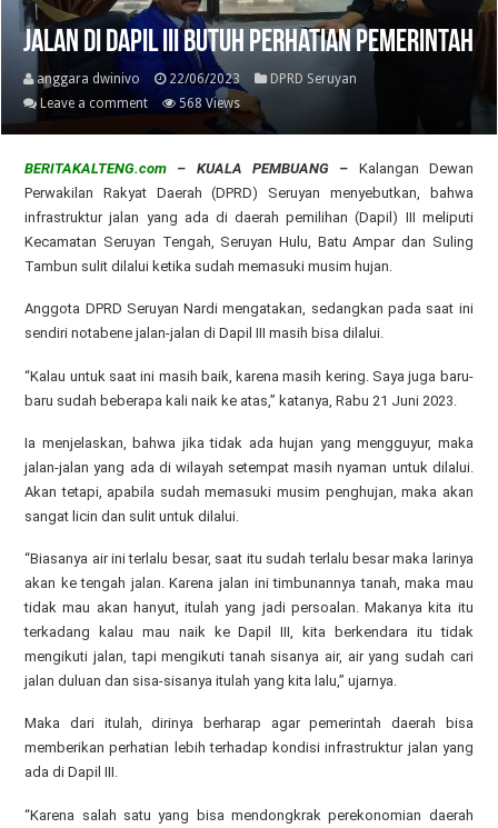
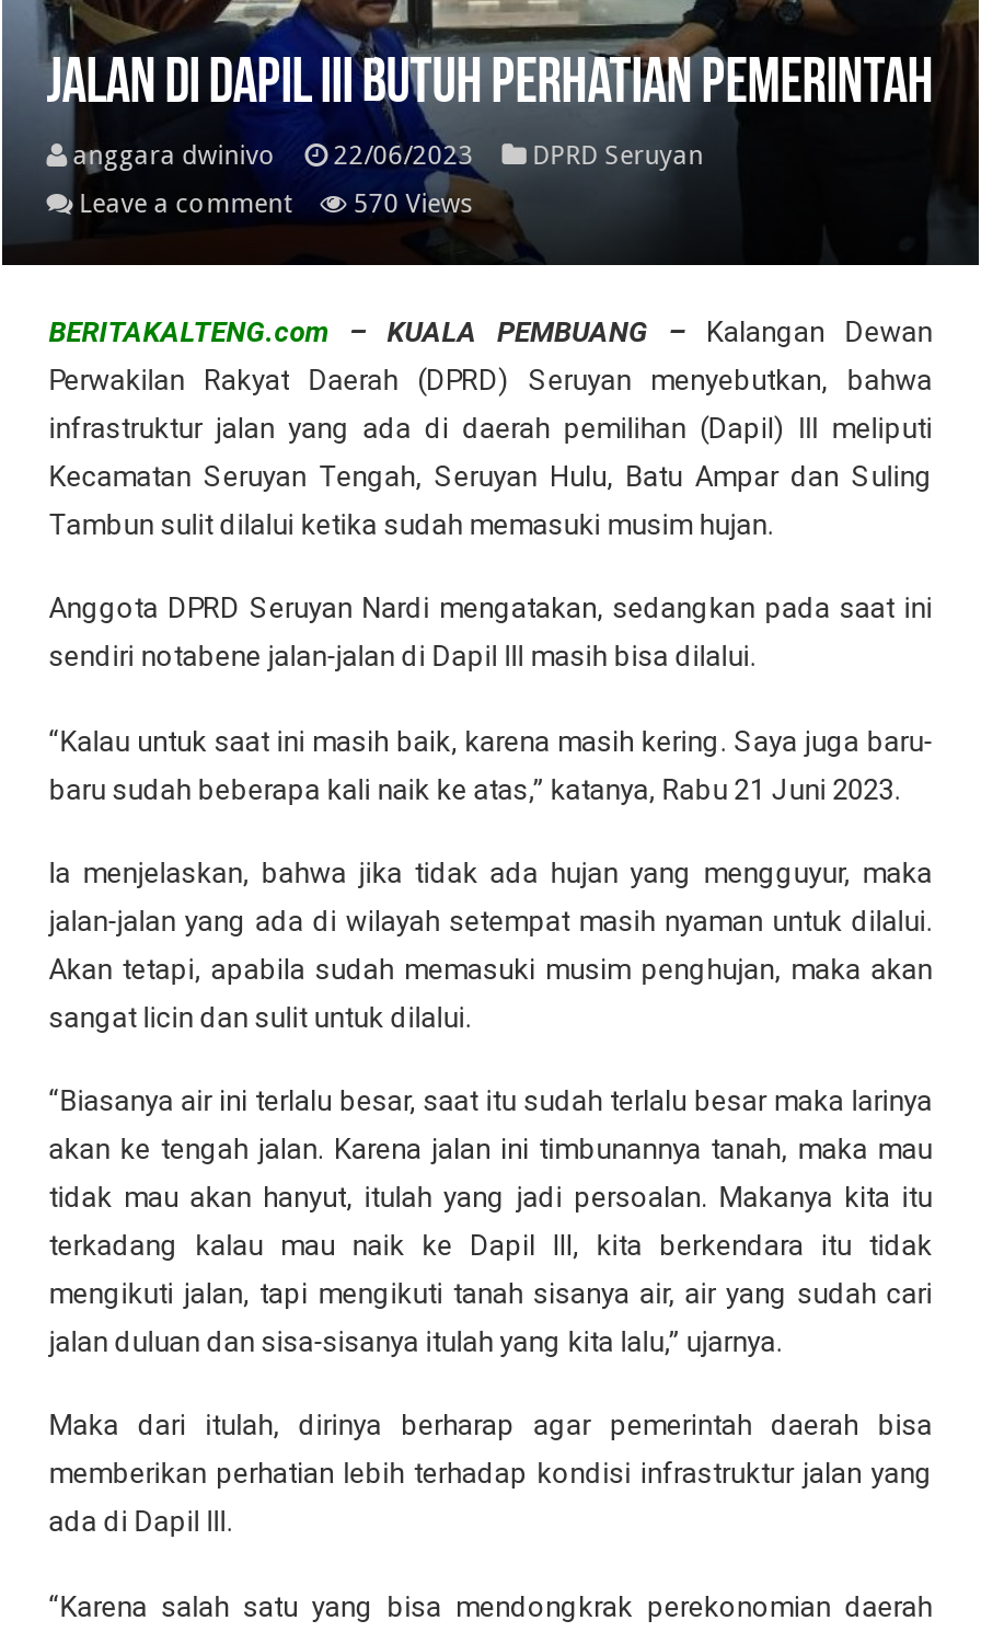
- Leave a comment 568 Views
+ Leave a comment 570 Views
